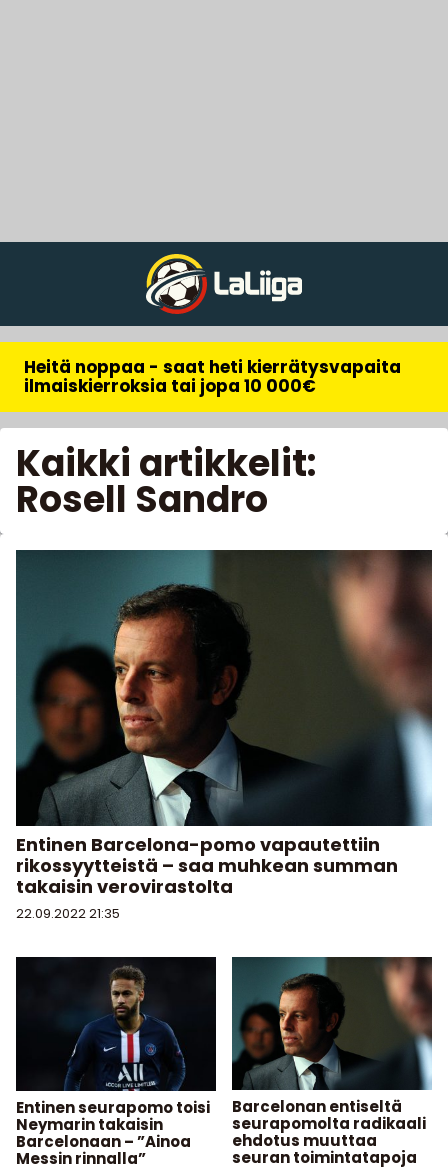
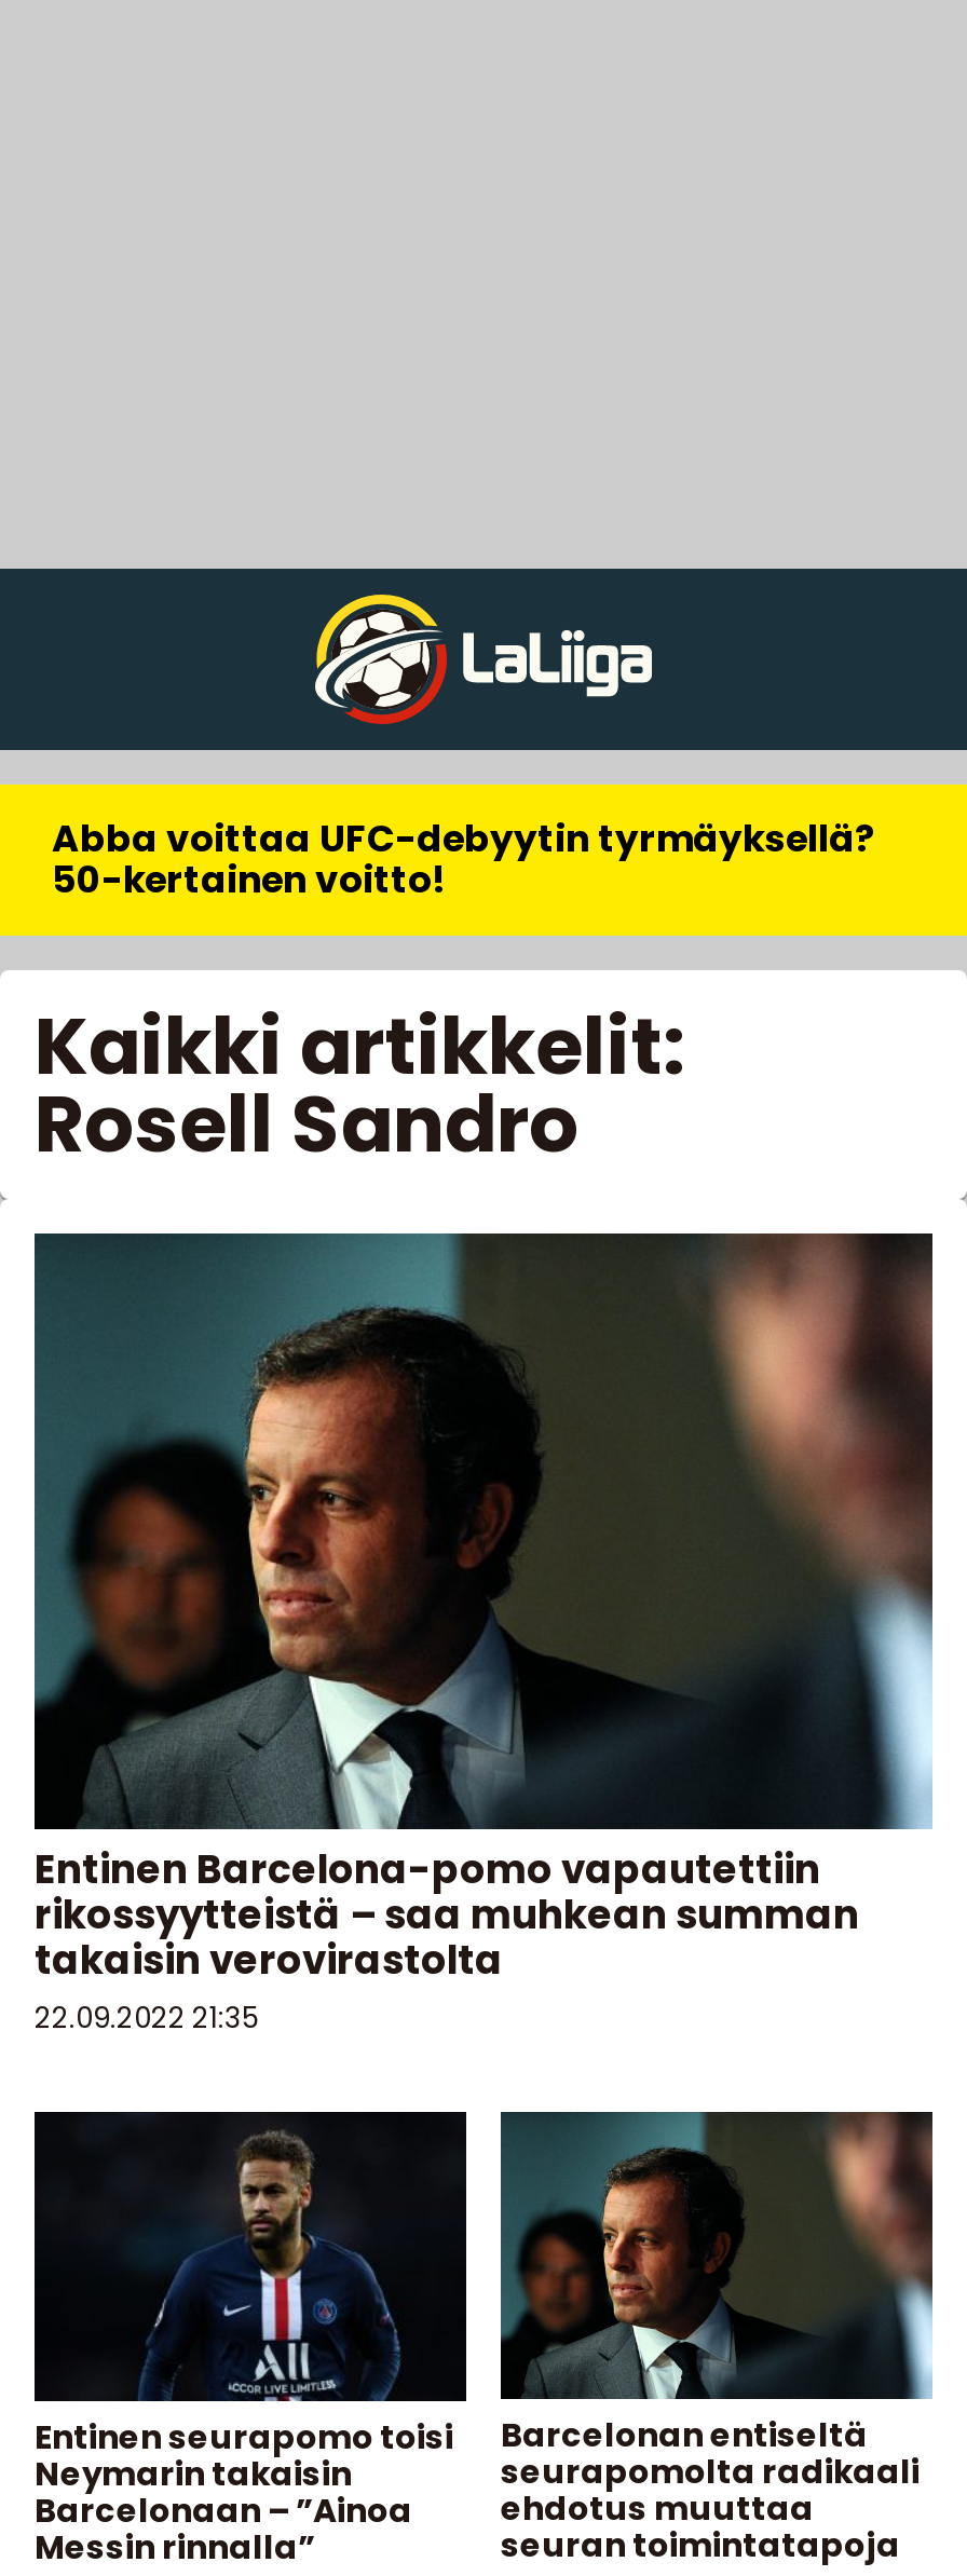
- Heitä noppaa - saat heti kierrätysvapaita
- ilmaiskierroksia tai jopa 10 000€
+ Abba voittaa UFC-debyytin tyrmäyksellä?
+ 50-kertainen voitto!
